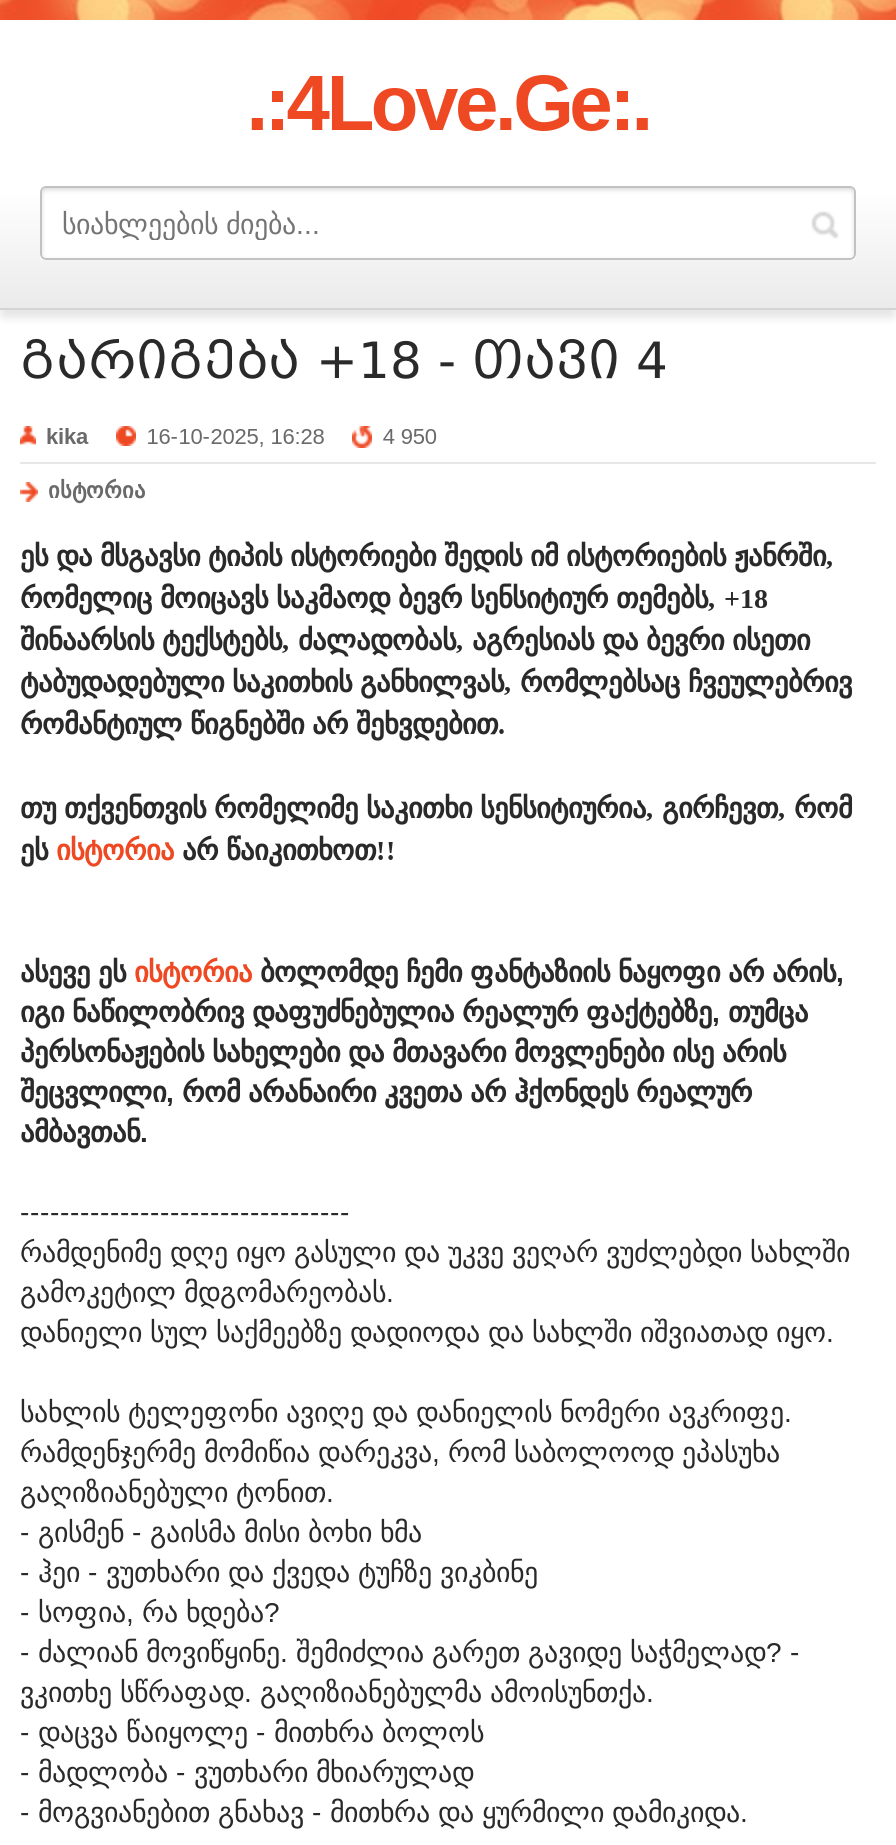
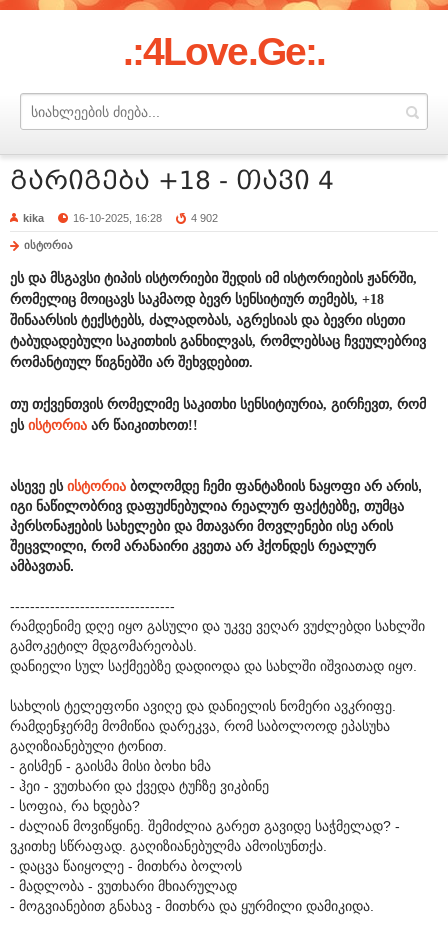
- 4 950
+ 4 902
